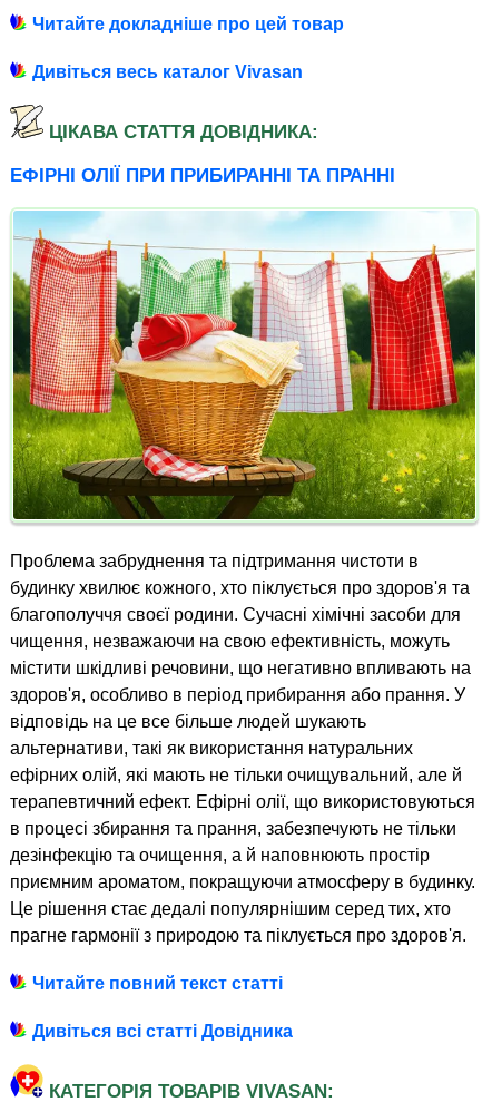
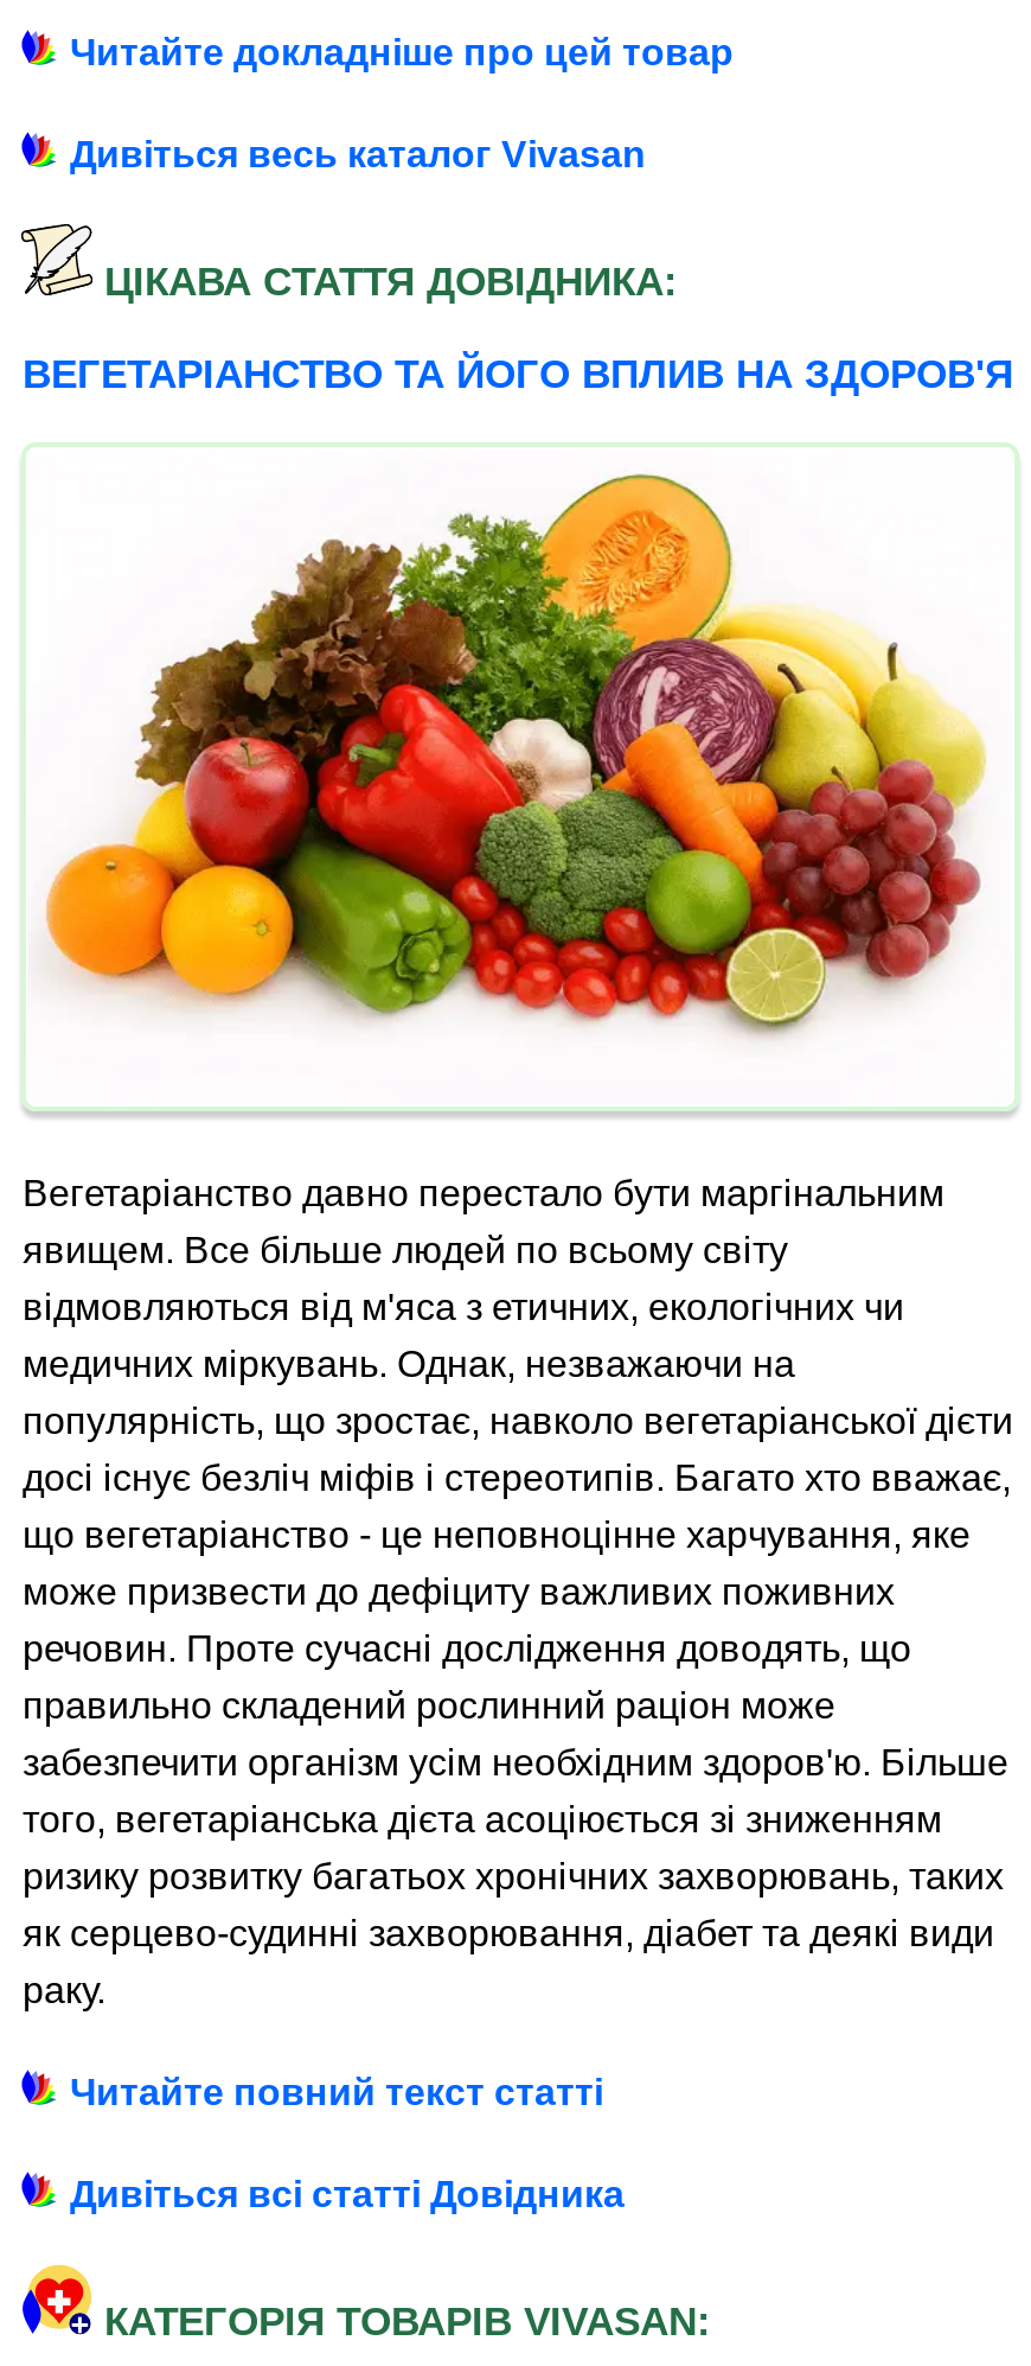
- ЕФІРНІ ОЛІЇ ПРИ ПРИБИРАННІ ТА ПРАННІ
+ ВЕГЕТАРІАНСТВО ТА ЙОГО ВПЛИВ НА ЗДОРОВ'Я

- [image]
- Проблема забруднення та підтримання чистоти в
- будинку хвилює кожного, хто піклується про здоров'я та
- благополуччя своєї родини. Сучасні хімічні засоби для
- чищення, незважаючи на свою ефективність, можуть
- містити шкідливі речовини, що негативно впливають на
- здоров'я, особливо в період прибирання або прання. У
- відповідь на це все більше людей шукають
- альтернативи, такі як використання натуральних
- ефірних олій, які мають не тільки очищувальний, але й
- терапевтичний ефект. Ефірні олії, що використовуються
- в процесі збирання та прання, забезпечують не тільки
- дезінфекцію та очищення, а й наповнюють простір
- приємним ароматом, покращуючи атмосферу в будинку.
- Це рішення стає дедалі популярнішим серед тих, хто
- прагне гармонії з природою та піклується про здоров'я.
+ [image]
+ Вегетаріанство давно перестало бути маргінальним
+ явищем. Все більше людей по всьому світу
+ відмовляються від м'яса з етичних, екологічних чи
+ медичних міркувань. Однак, незважаючи на
+ популярність, що зростає, навколо вегетаріанської дієти
+ досі існує безліч міфів і стереотипів. Багато хто вважає,
+ що вегетаріанство - це неповноцінне харчування, яке
+ може призвести до дефіциту важливих поживних
+ речовин. Проте сучасні дослідження доводять, що
+ правильно складений рослинний раціон може
+ забезпечити організм усім необхідним здоров'ю. Більше
+ того, вегетаріанська дієта асоціюється зі зниженням
+ ризику розвитку багатьох хронічних захворювань, таких
+ як серцево-судинні захворювання, діабет та деякі види
+ раку.
